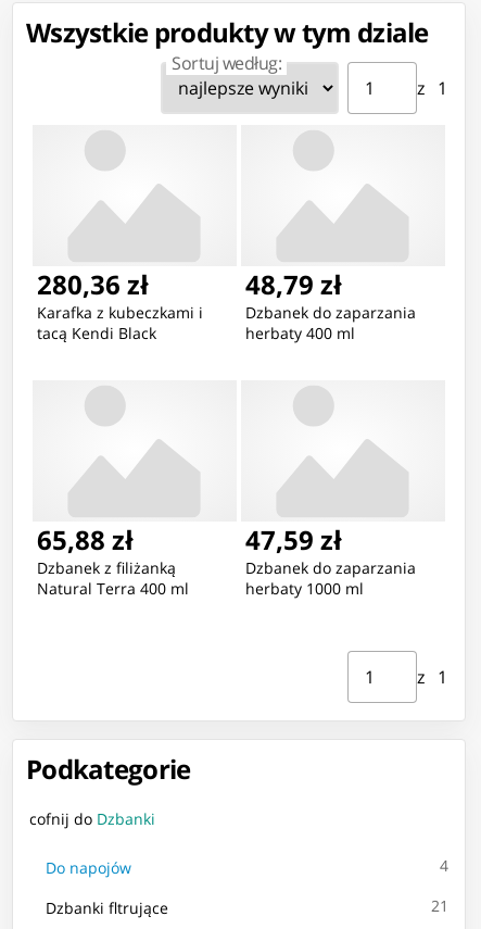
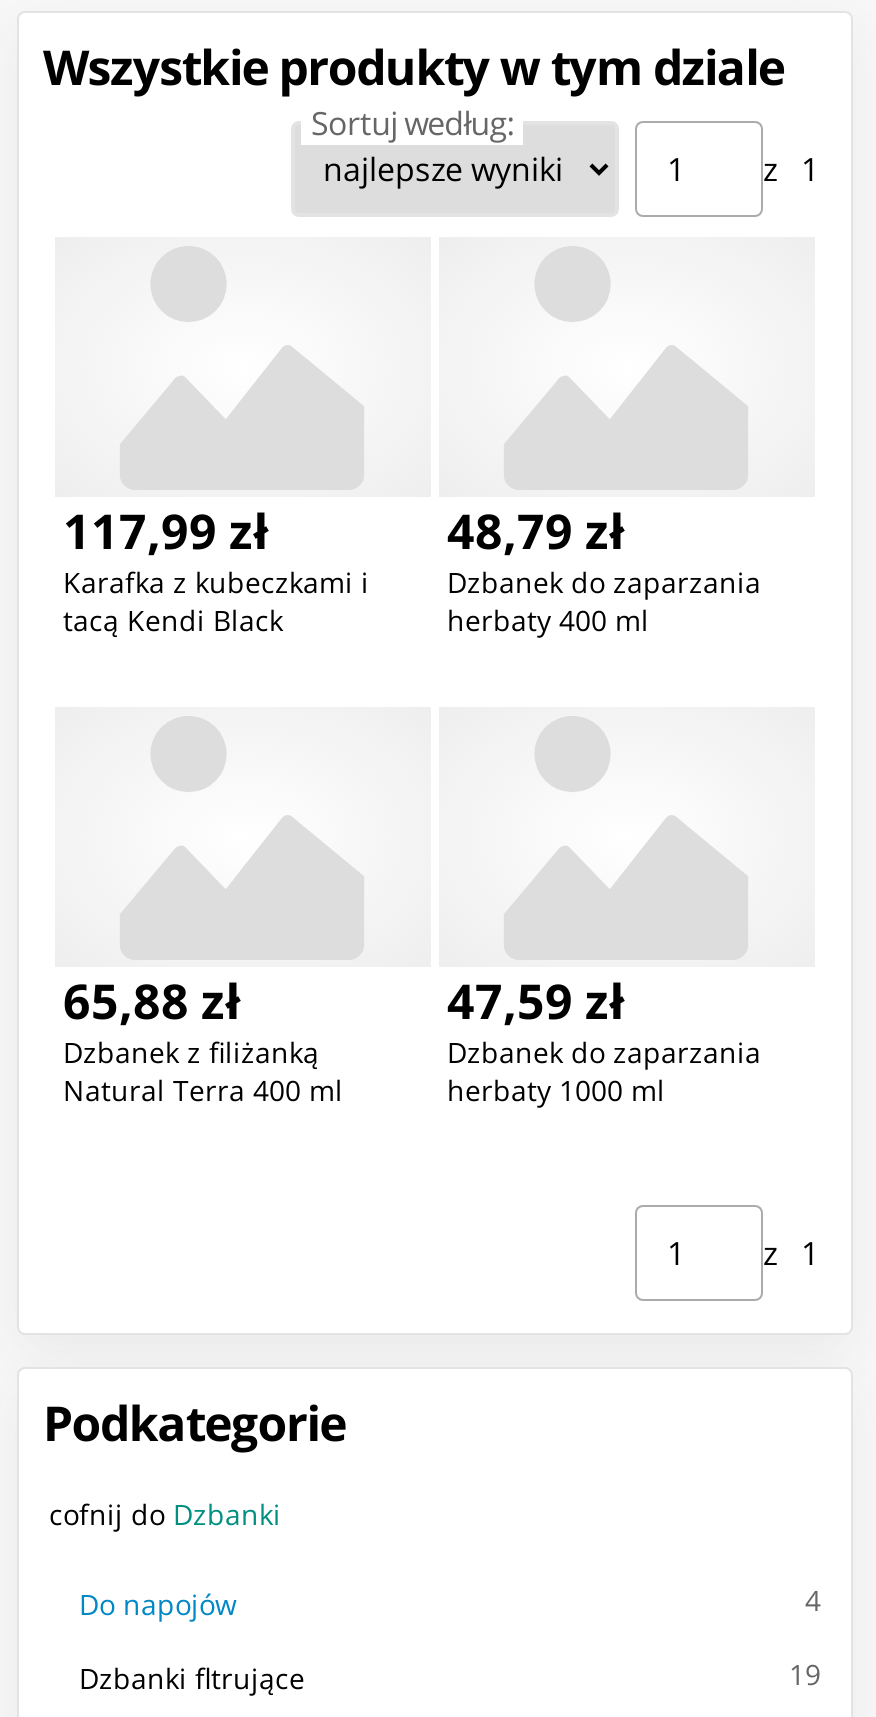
- 280,36 zł
+ 117,99 zł

- 21
+ 19
